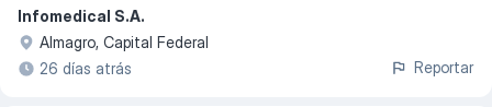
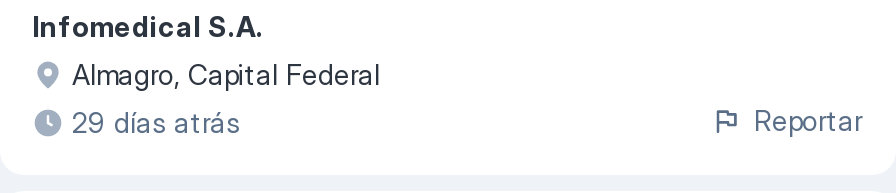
- 26 días atrás
+ 29 días atrás
